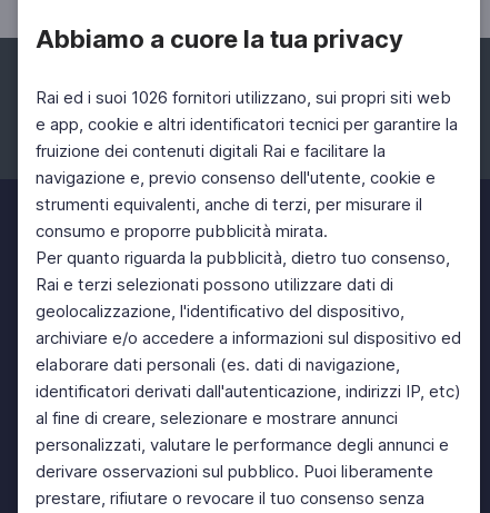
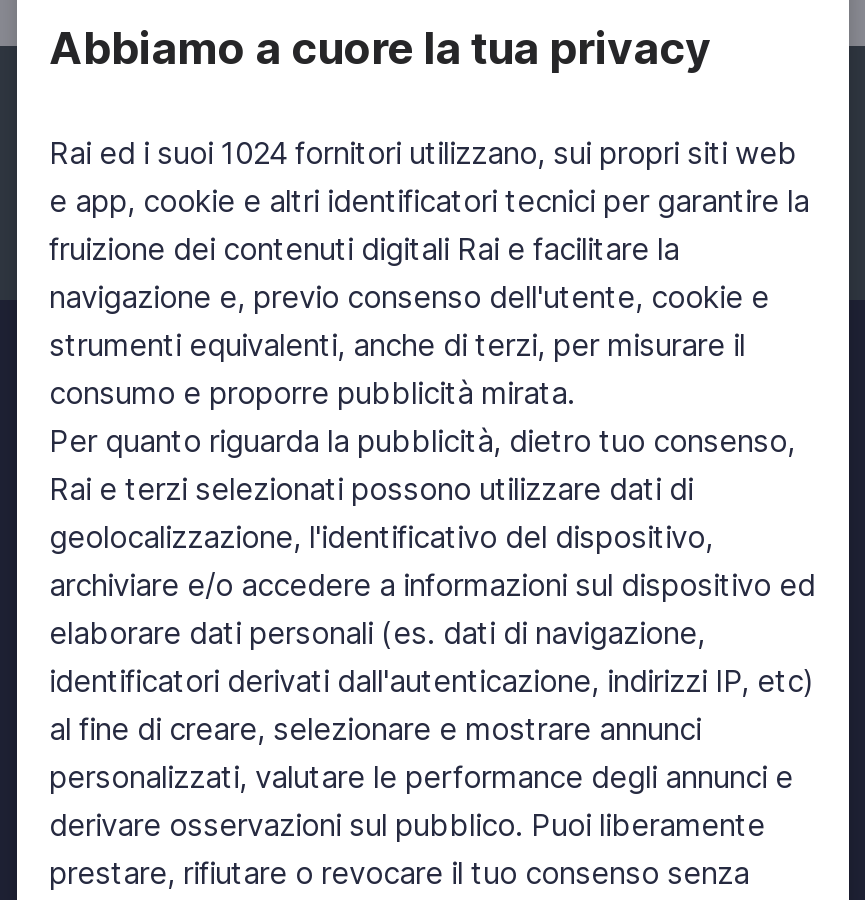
- Rai ed i suoi 1026 fornitori utilizzano, sui propri siti web
+ Rai ed i suoi 1024 fornitori utilizzano, sui propri siti web
